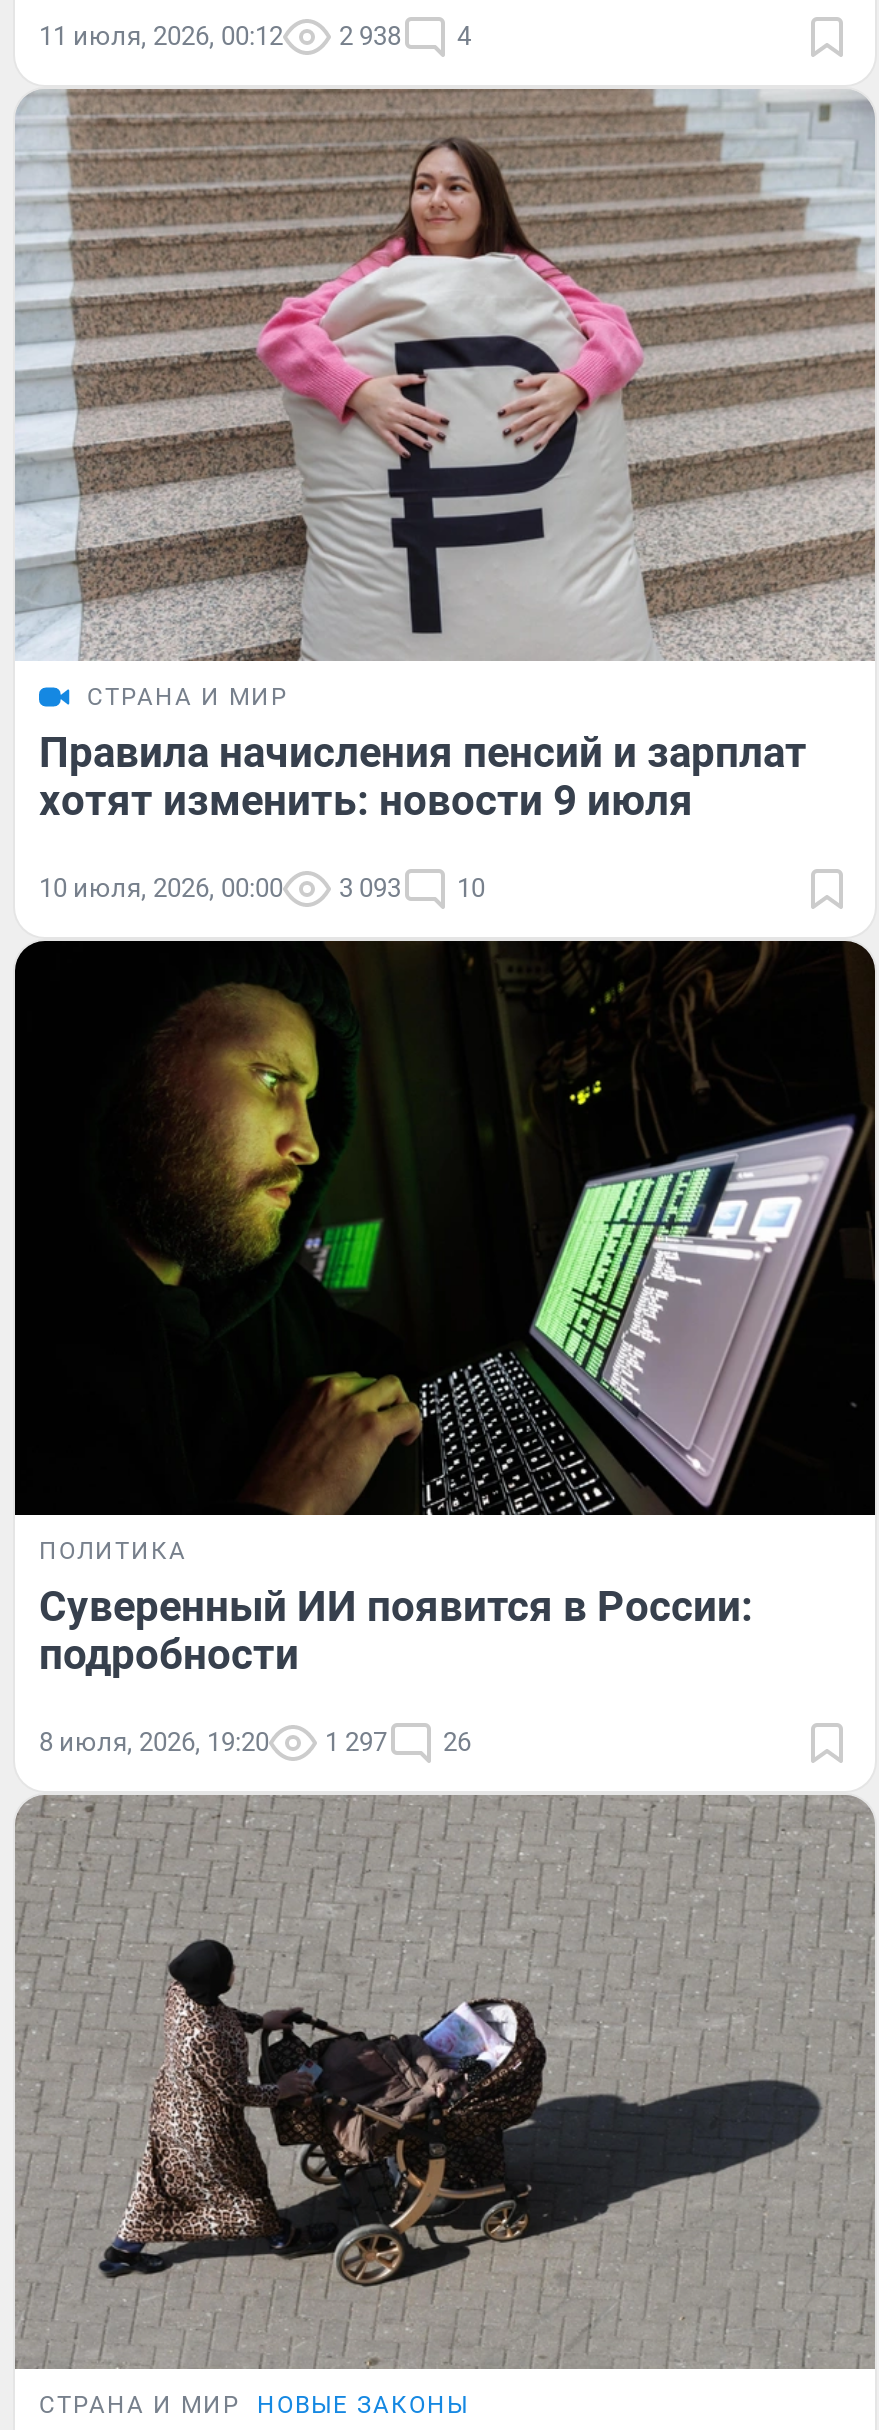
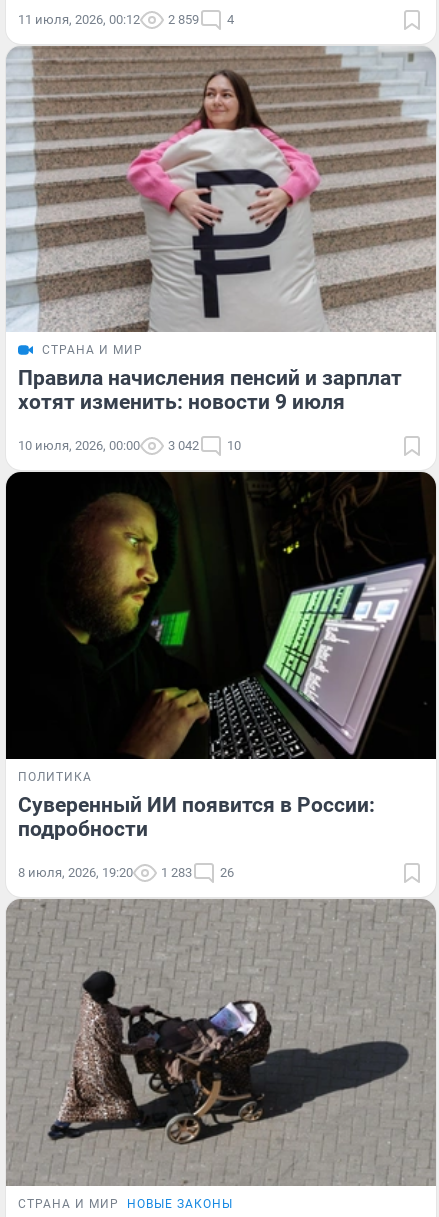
- 11 июля, 2026, 00:12 2 938 4
+ 11 июля, 2026, 00:12 2 859 4

- 10 июля, 2026, 00:00 3 093 10
+ 10 июля, 2026, 00:00 3 042 10

- 8 июля, 2026, 19:20 1 297 26
+ 8 июля, 2026, 19:20 1 283 26
